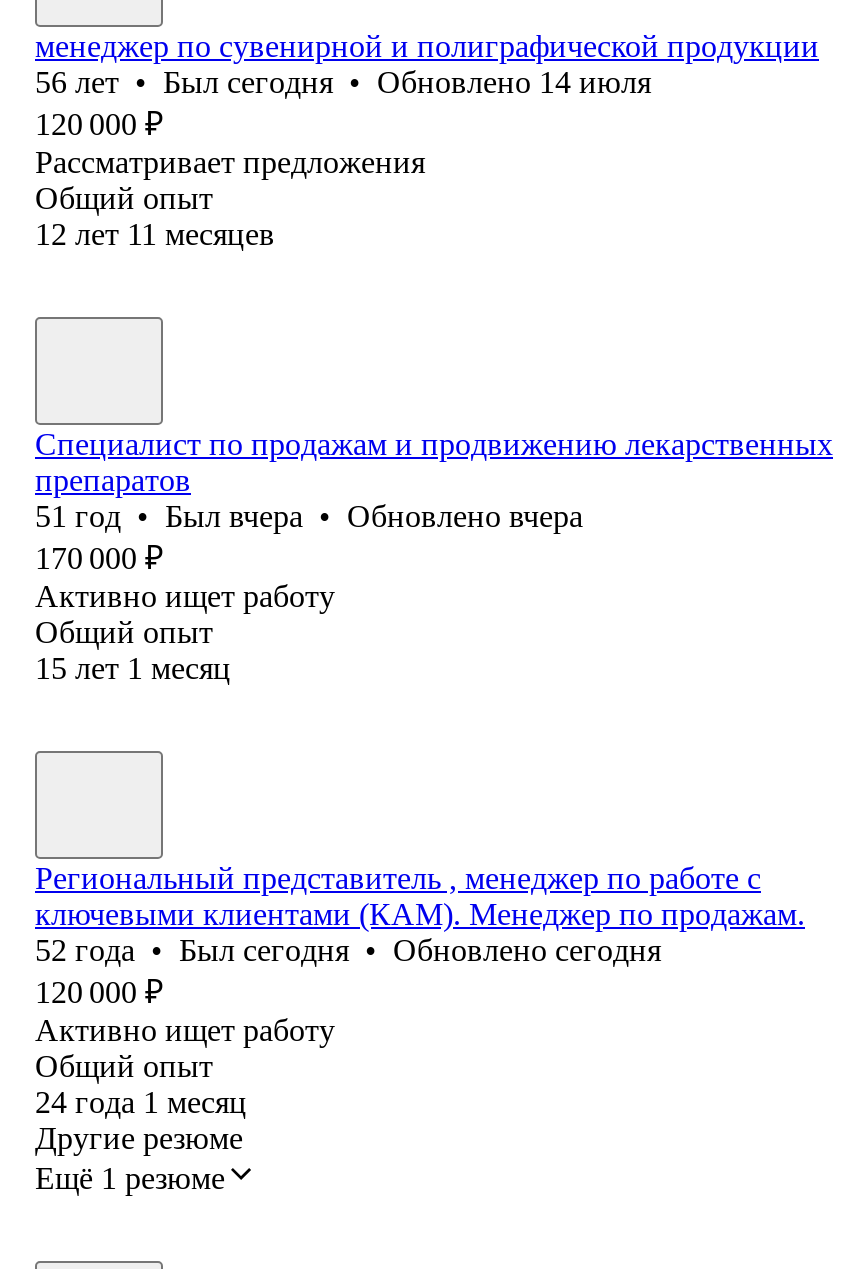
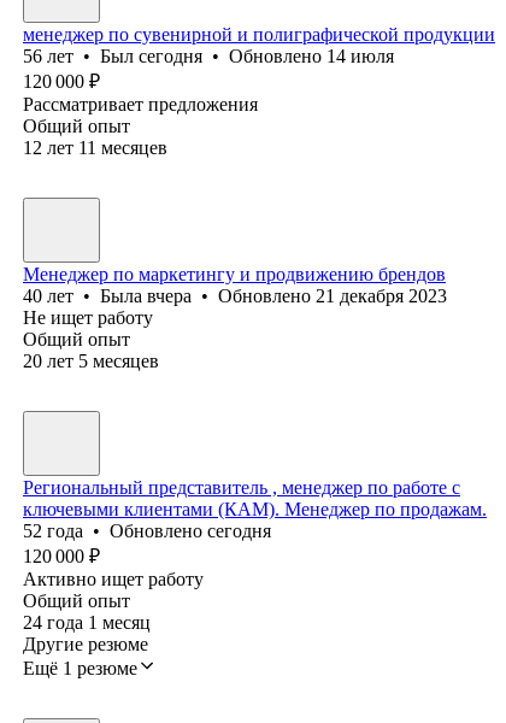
- Специалист по продажам и продвижению лекарственных
- препаратов
- 51 год • Был вчера • Обновлено вчера
- 170 000 ₽
- Активно ищет работу
+ Менеджер по маркетингу и продвижению брендов
+ 40 лет • Была вчера • Обновлено 21 декабря 2023
+ Не ищет работу

- 15 лет 1 месяц
+ 20 лет 5 месяцев

- 52 года • Был сегодня • Обновлено сегодня
+ 52 года • Обновлено сегодня
